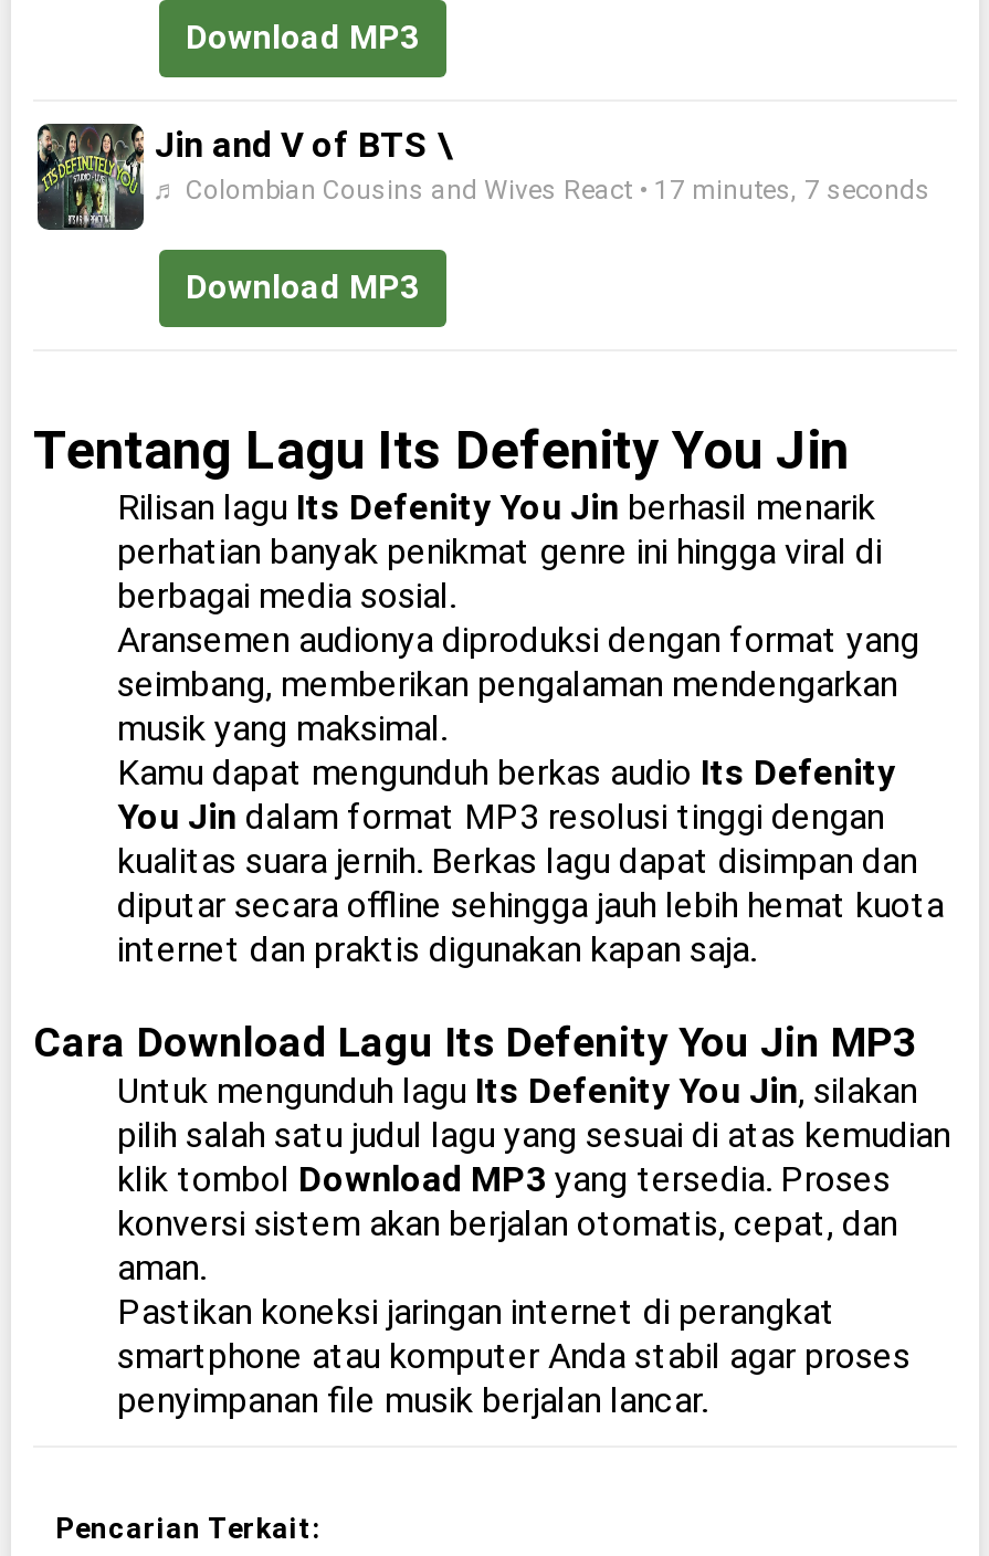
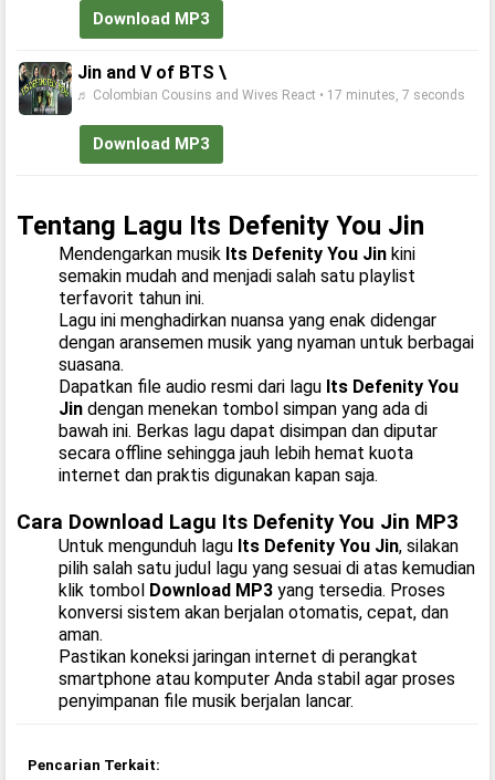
- Rilisan lagu Its Defenity You Jin berhasil menarik
- perhatian banyak penikmat genre ini hingga viral di
- berbagai media sosial.
- Aransemen audionya diproduksi dengan format yang
- seimbang, memberikan pengalaman mendengarkan
- musik yang maksimal.
- Kamu dapat mengunduh berkas audio Its Defenity
- You Jin dalam format MP3 resolusi tinggi dengan
- kualitas suara jernih. Berkas lagu dapat disimpan dan
- diputar secara offline sehingga jauh lebih hemat kuota
+ Mendengarkan musik Its Defenity You Jin kini
+ semakin mudah and menjadi salah satu playlist
+ terfavorit tahun ini.
+ Lagu ini menghadirkan nuansa yang enak didengar
+ dengan aransemen musik yang nyaman untuk berbagai
+ suasana.
+ Dapatkan file audio resmi dari lagu Its Defenity You
+ Jin dengan menekan tombol simpan yang ada di
+ bawah ini. Berkas lagu dapat disimpan dan diputar
+ secara offline sehingga jauh lebih hemat kuota
